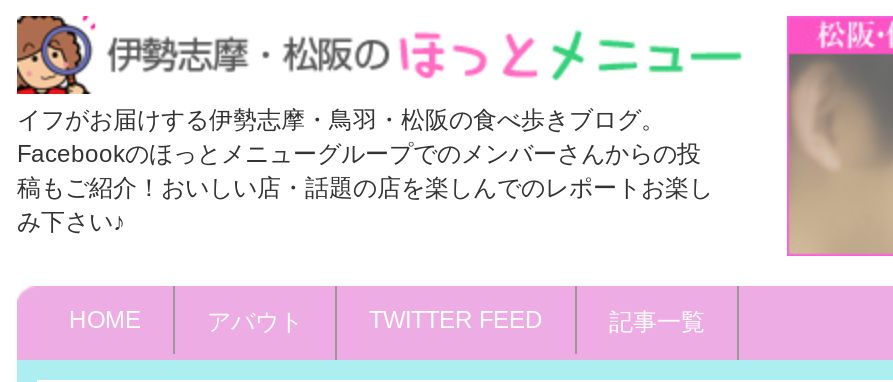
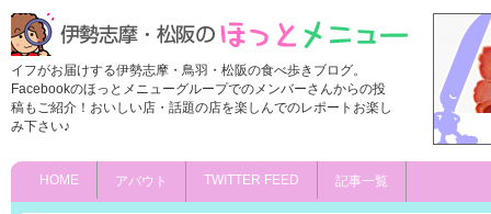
- [image]
+ [image]
